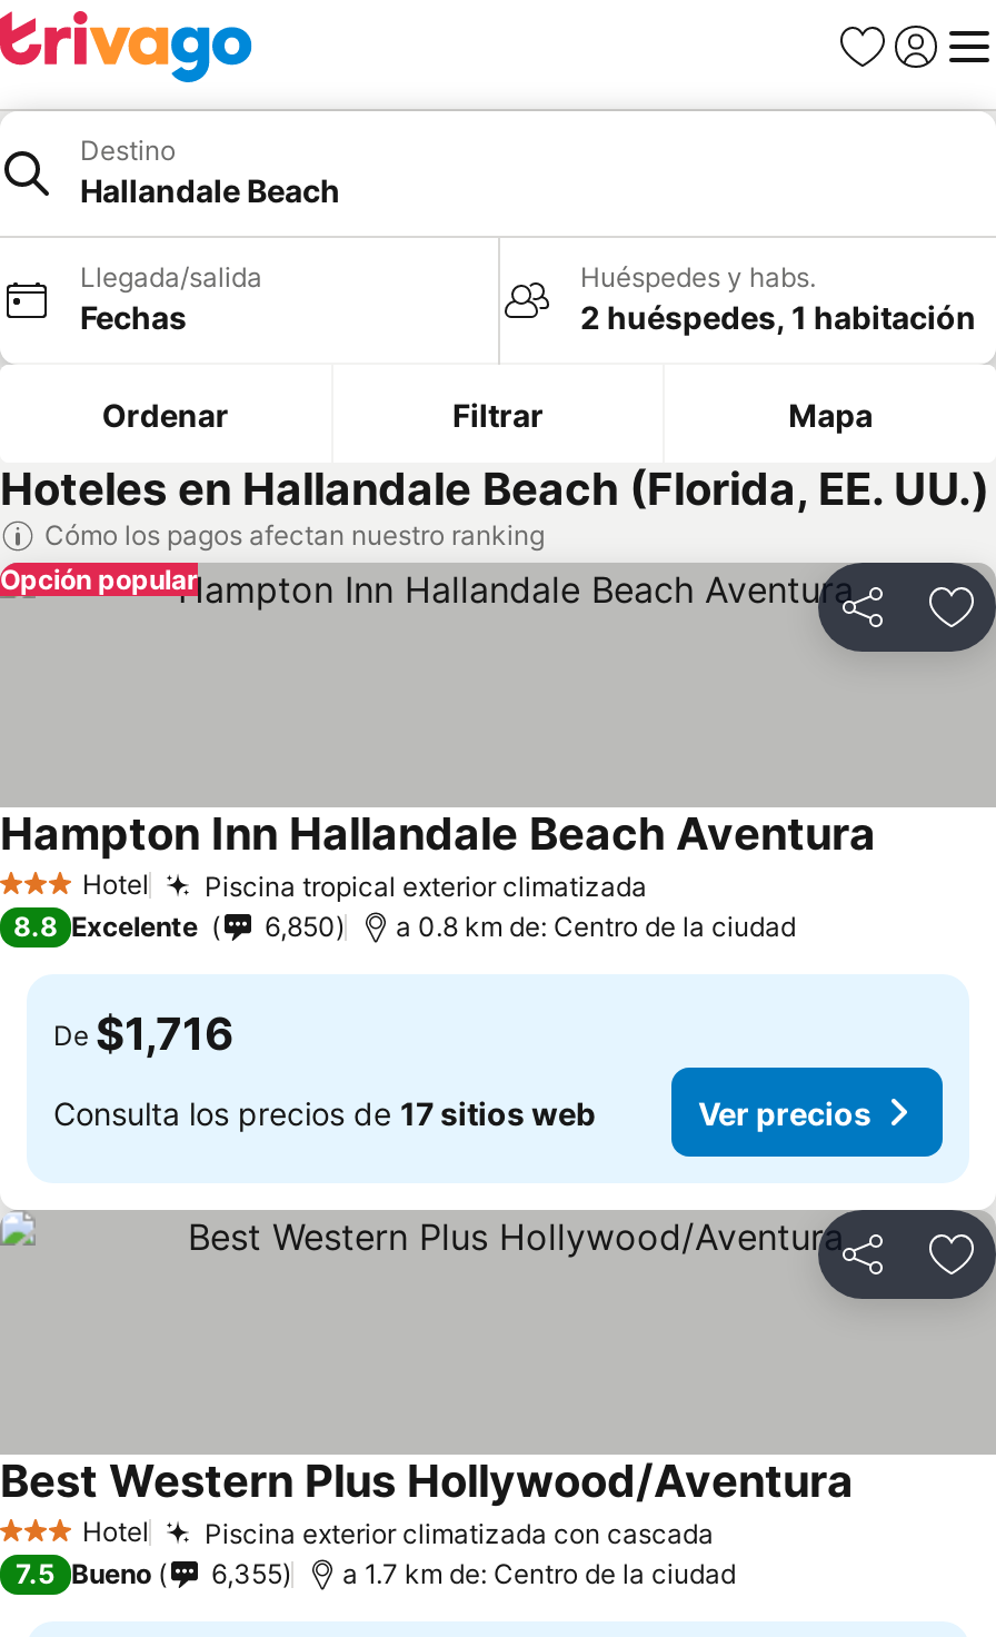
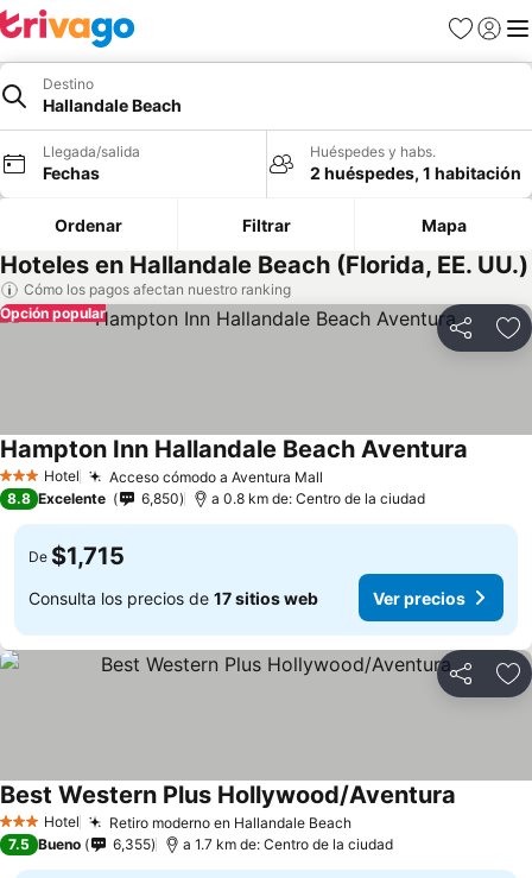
- Piscina tropical exterior climatizada
+ Acceso cómodo a Aventura Mall

- De $1,716
+ De $1,715

- Piscina exterior climatizada con cascada
+ Retiro moderno en Hallandale Beach
